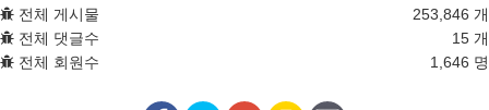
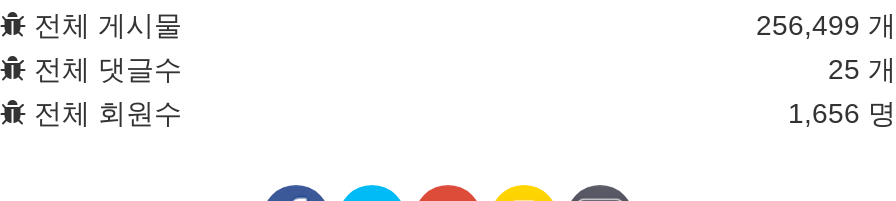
- 253,846 개
+ 256,499 개

- 15 개
+ 25 개

- 1,646 명
+ 1,656 명
